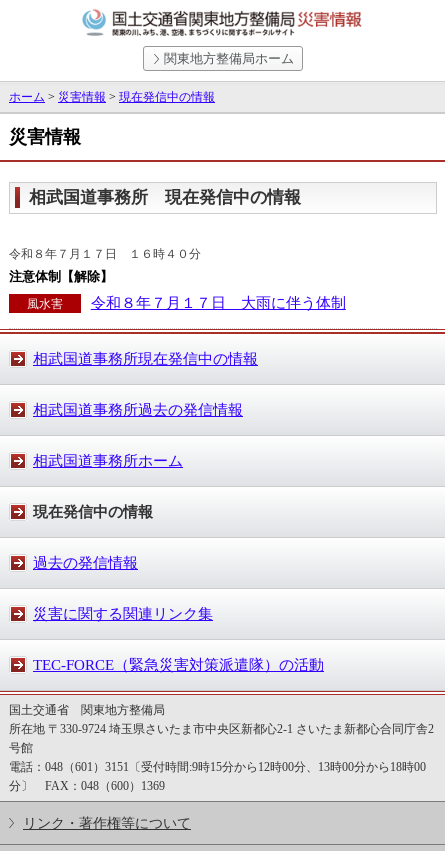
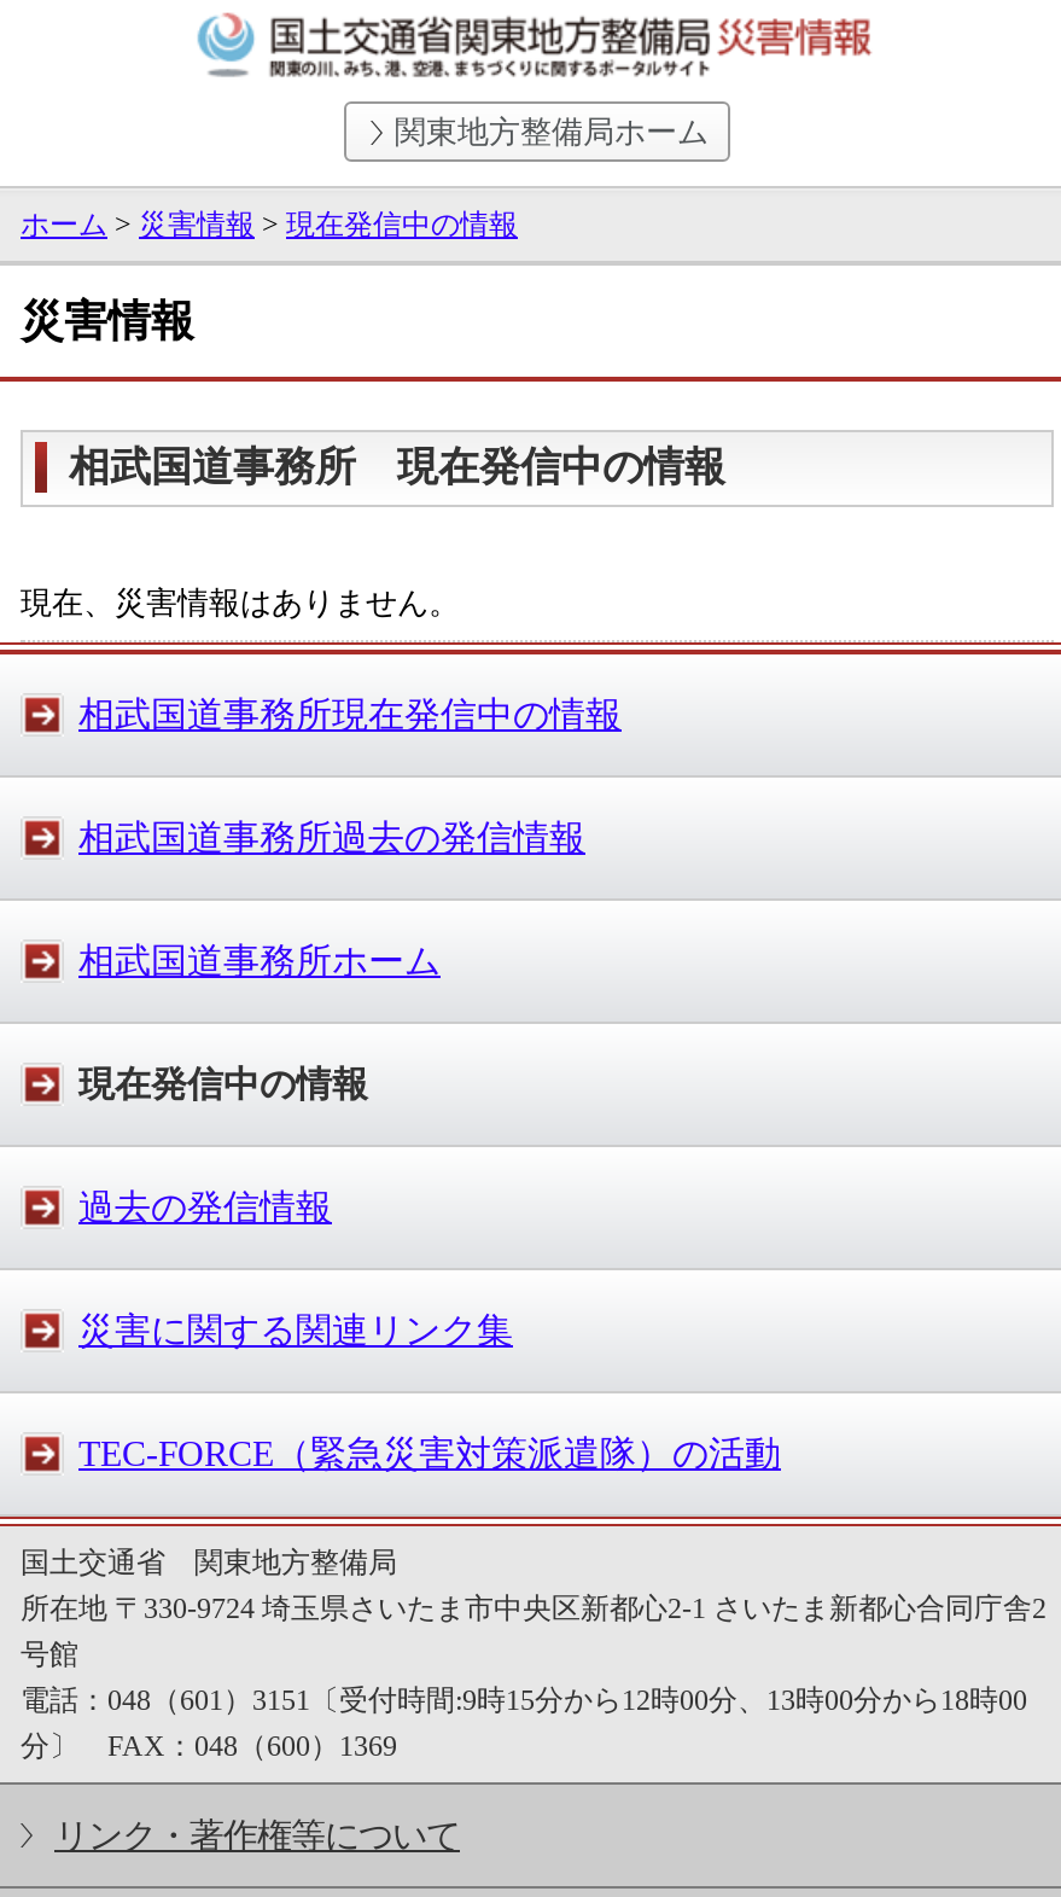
- 令和８年７月１７日 １６時４０分
- 注意体制【解除】
- 風水害
- 令和８年７月１７日 大雨に伴う体制
+ 現在、災害情報はありません。
